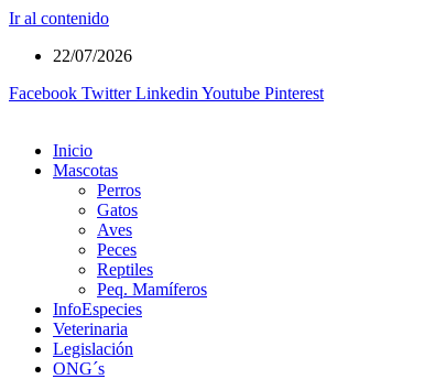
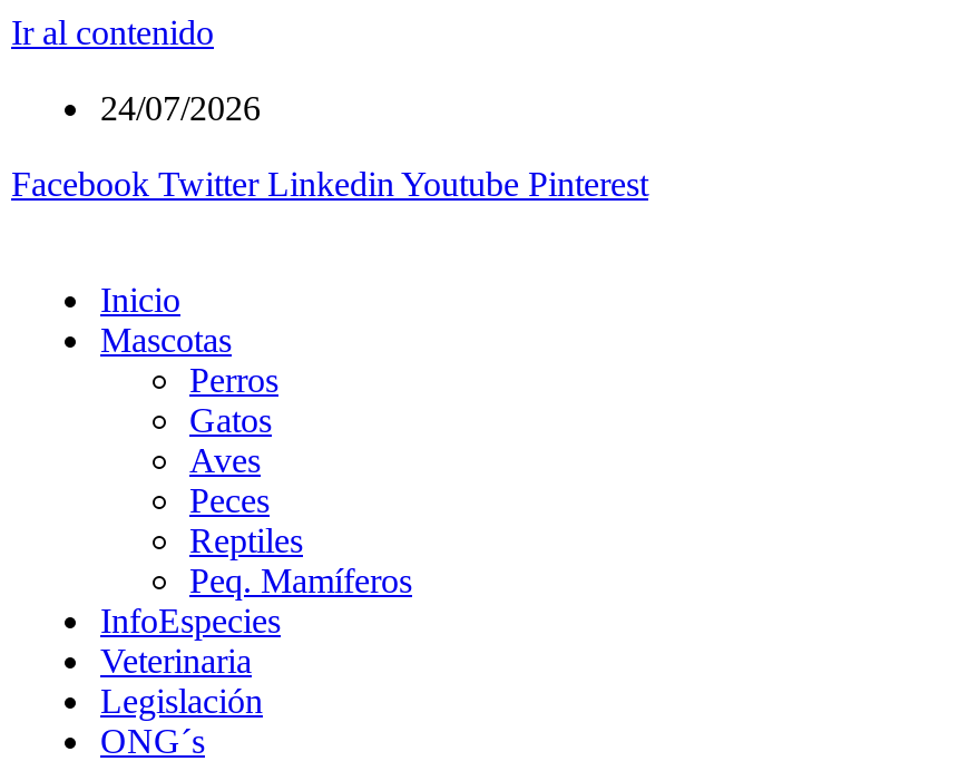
- 22/07/2026
+ 24/07/2026
